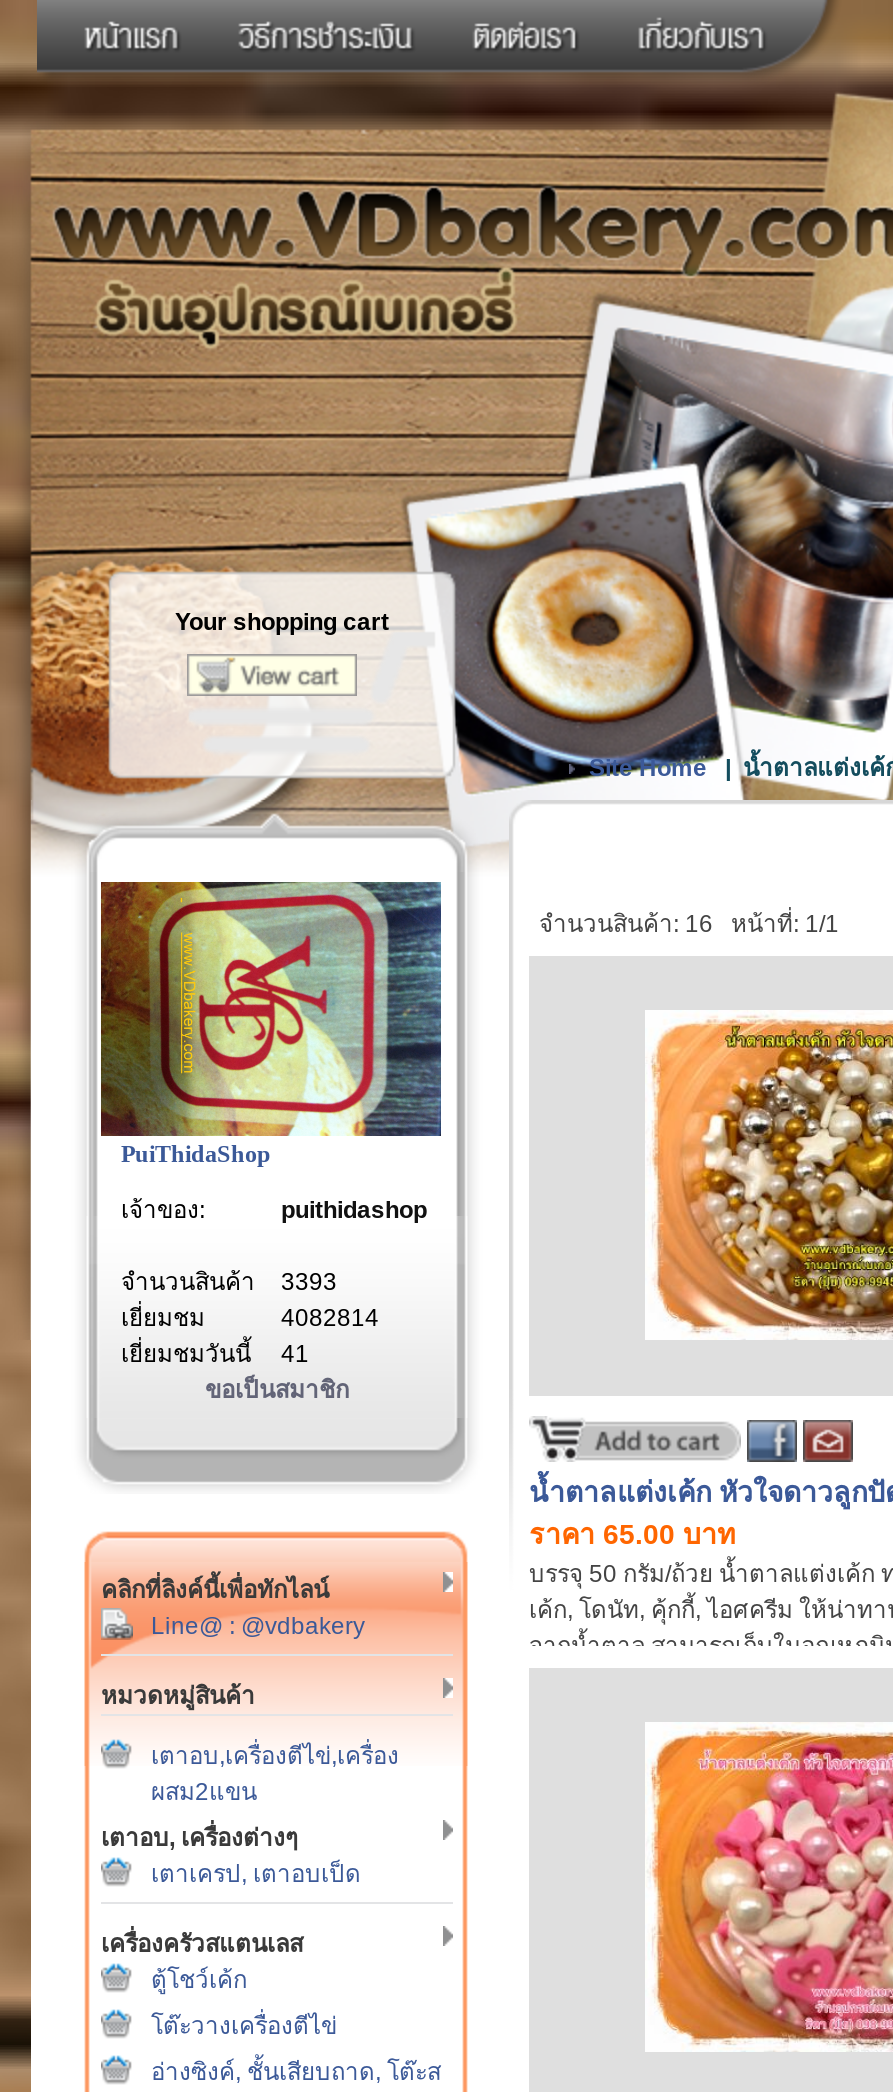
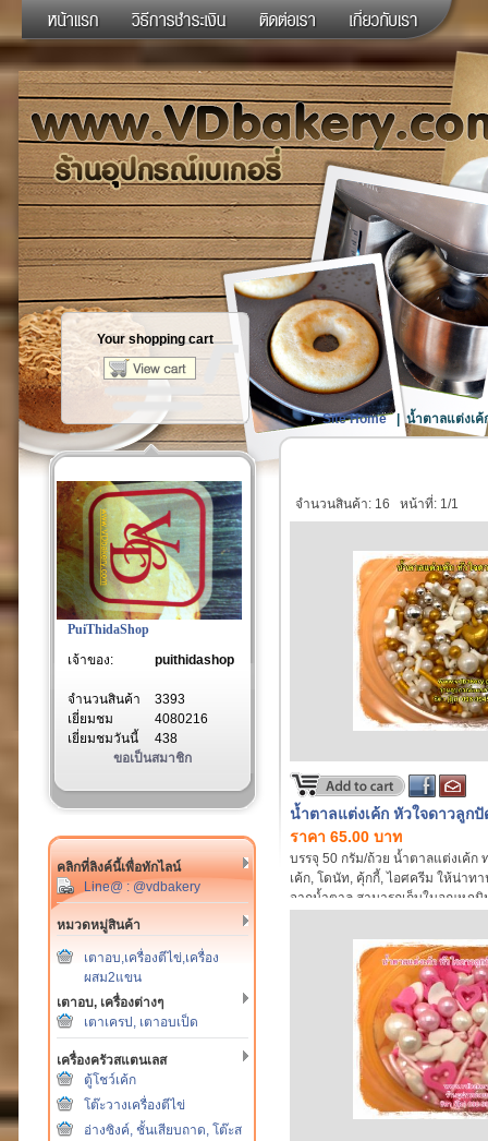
- 4082814
+ 4080216

- เยี่ยมชมวันนี้ 41
+ เยี่ยมชมวันนี้ 438
